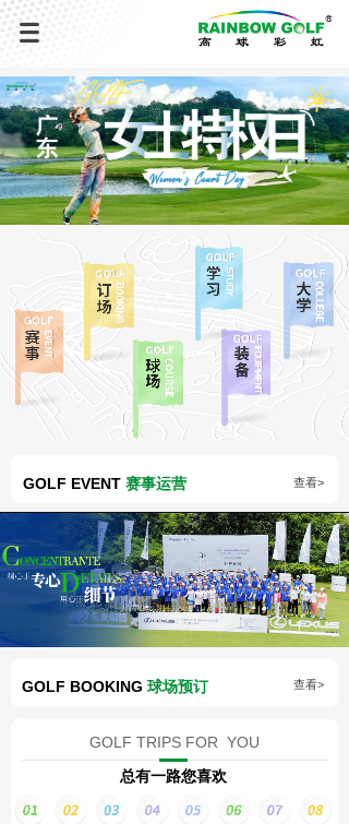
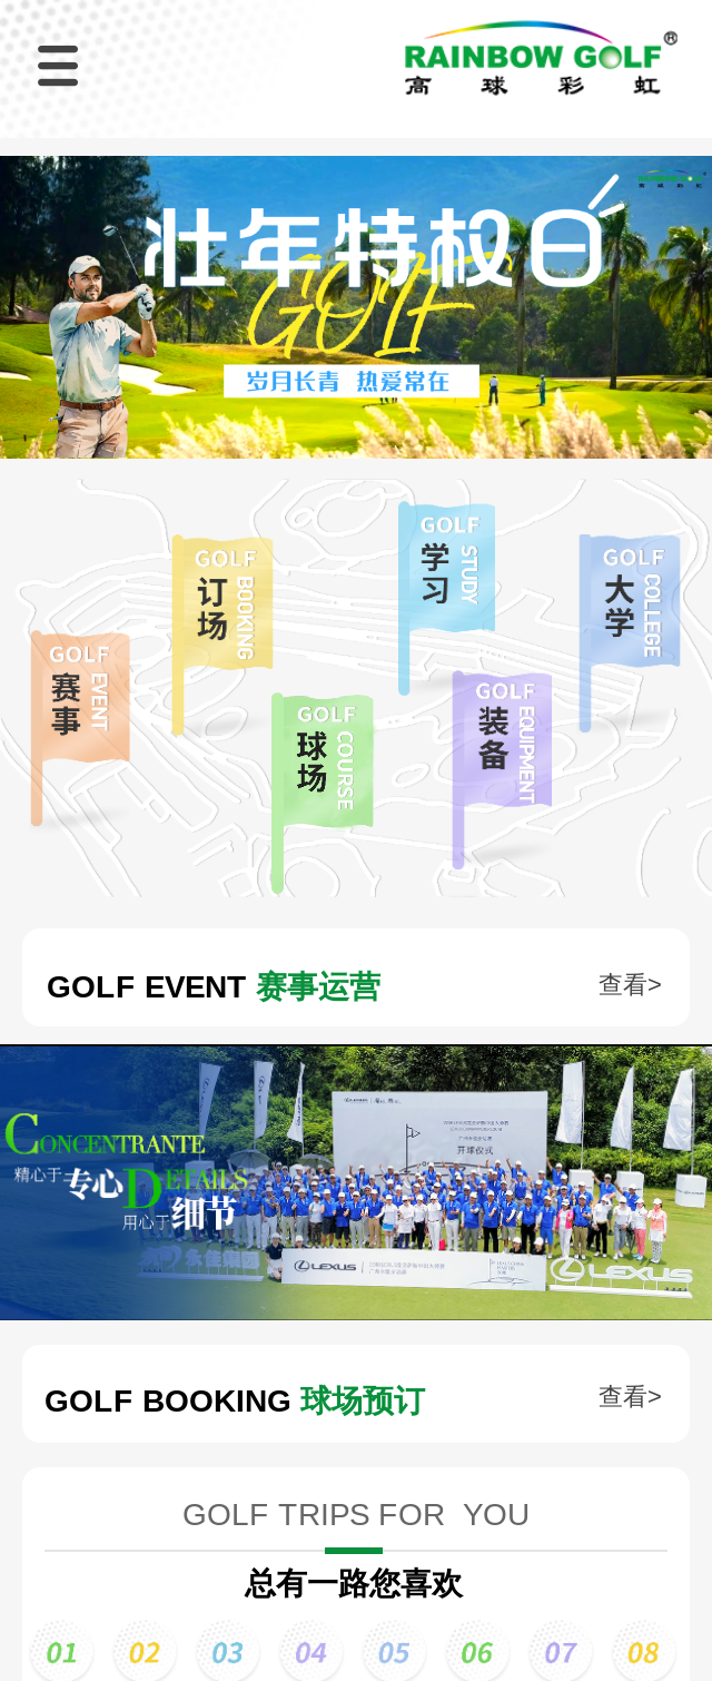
- [image]
+ [image]
